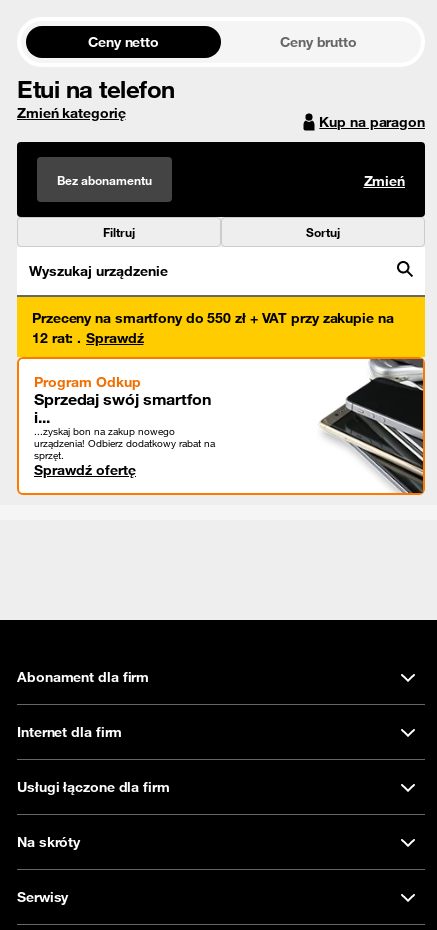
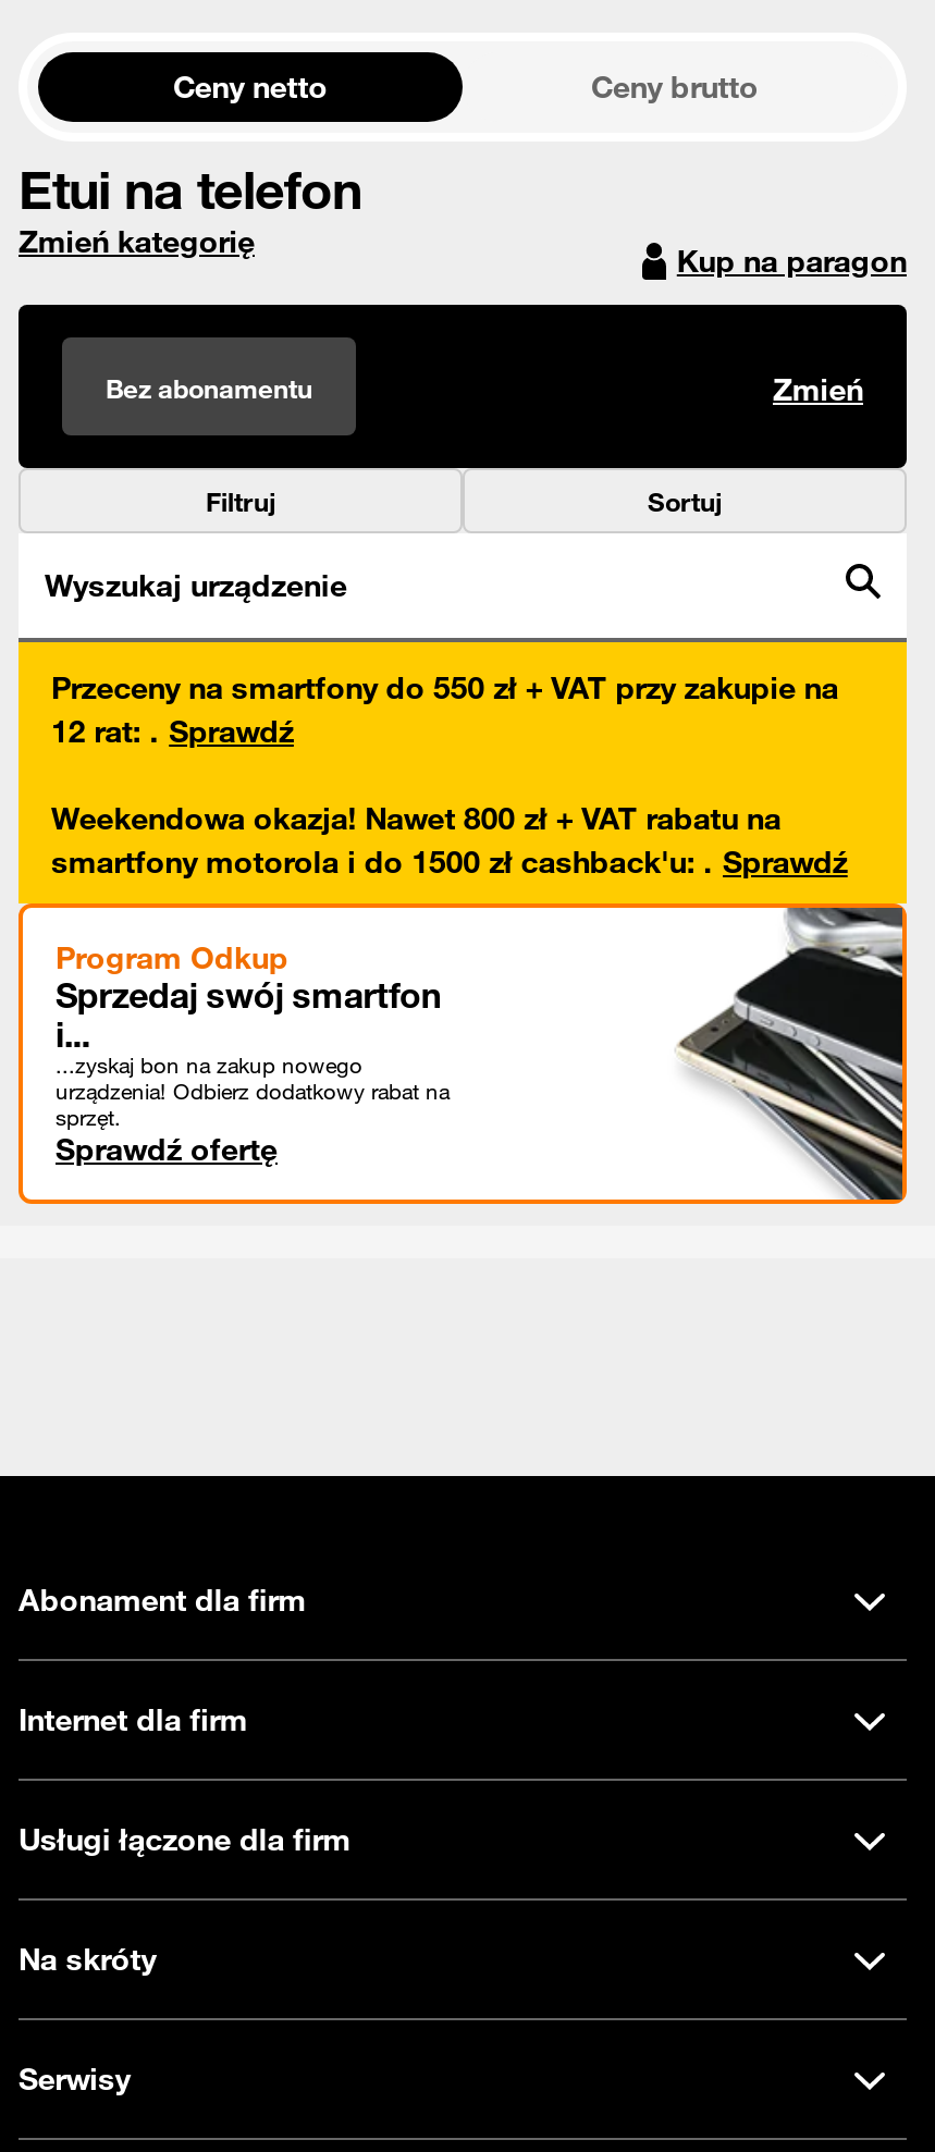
+ Weekendowa okazja! Nawet 800 zł + VAT rabatu na
+ smartfony motorola i do 1500 zł cashback'u:. Sprawdź
